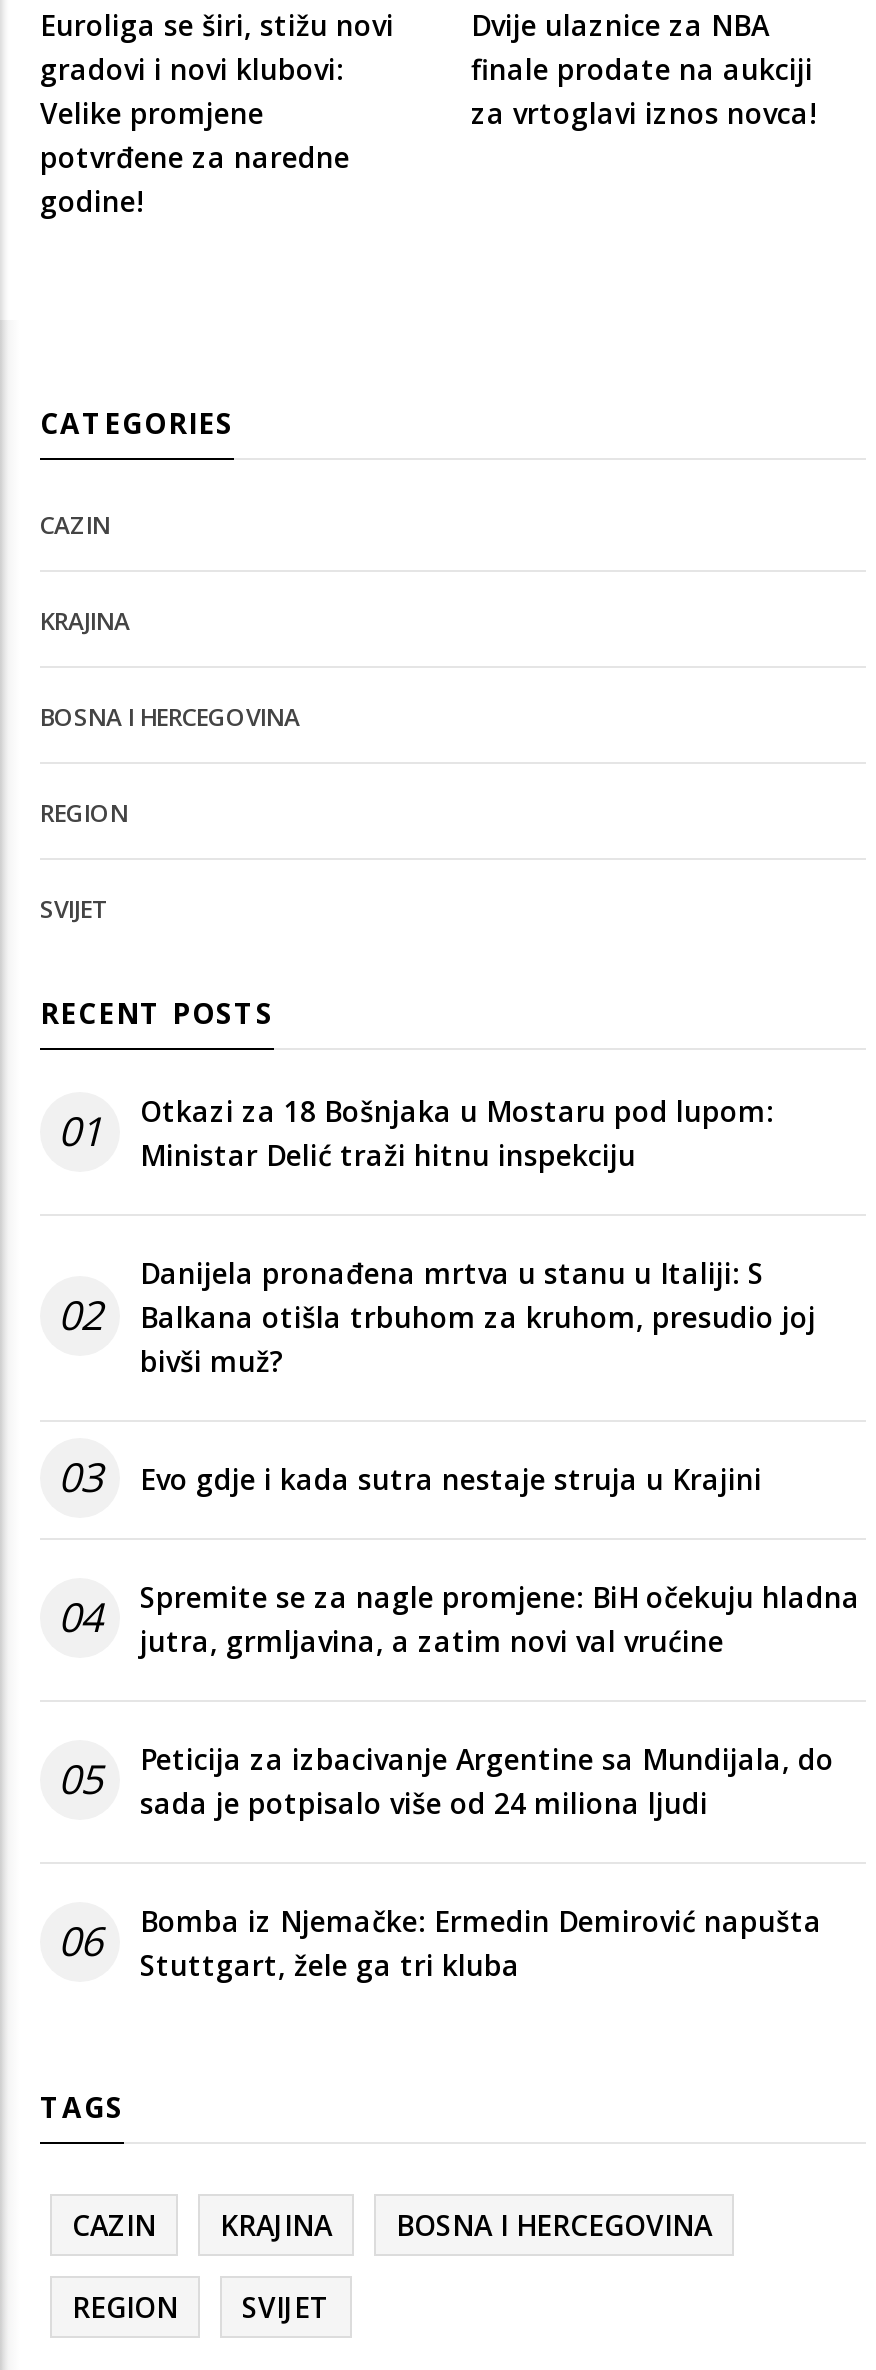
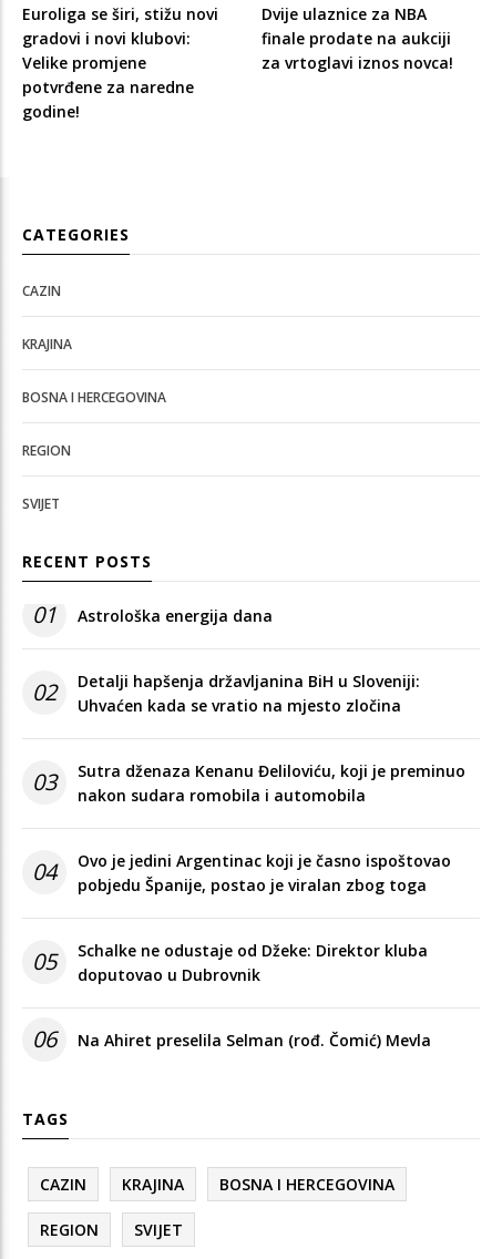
- Otkazi za 18 Bošnjaka u Mostaru pod lupom:
- Ministar Delić traži hitnu inspekciju
+ Astrološka energija dana

- Danijela pronađena mrtva u stanu u Italiji: S
- Balkana otišla trbuhom za kruhom, presudio joj
- bivši muž?
+ Detalji hapšenja državljanina BiH u Sloveniji:
+ Uhvaćen kada se vratio na mjesto zločina

- Evo gdje i kada sutra nestaje struja u Krajini
+ Sutra dženaza Kenanu Đeliloviću, koji je preminuo
+ nakon sudara romobila i automobila

- Spremite se za nagle promjene: BiH očekuju hladna
- jutra, grmljavina, a zatim novi val vrućine
+ Ovo je jedini Argentinac koji je časno ispoštovao
+ pobjedu Španije, postao je viralan zbog toga

- Peticija za izbacivanje Argentine sa Mundijala, do
- sada je potpisalo više od 24 miliona ljudi
+ Schalke ne odustaje od Džeke: Direktor kluba
+ doputovao u Dubrovnik

- Bomba iz Njemačke: Ermedin Demirović napušta
- Stuttgart, žele ga tri kluba
+ Na Ahiret preselila Selman (rođ. Čomić) Mevla
